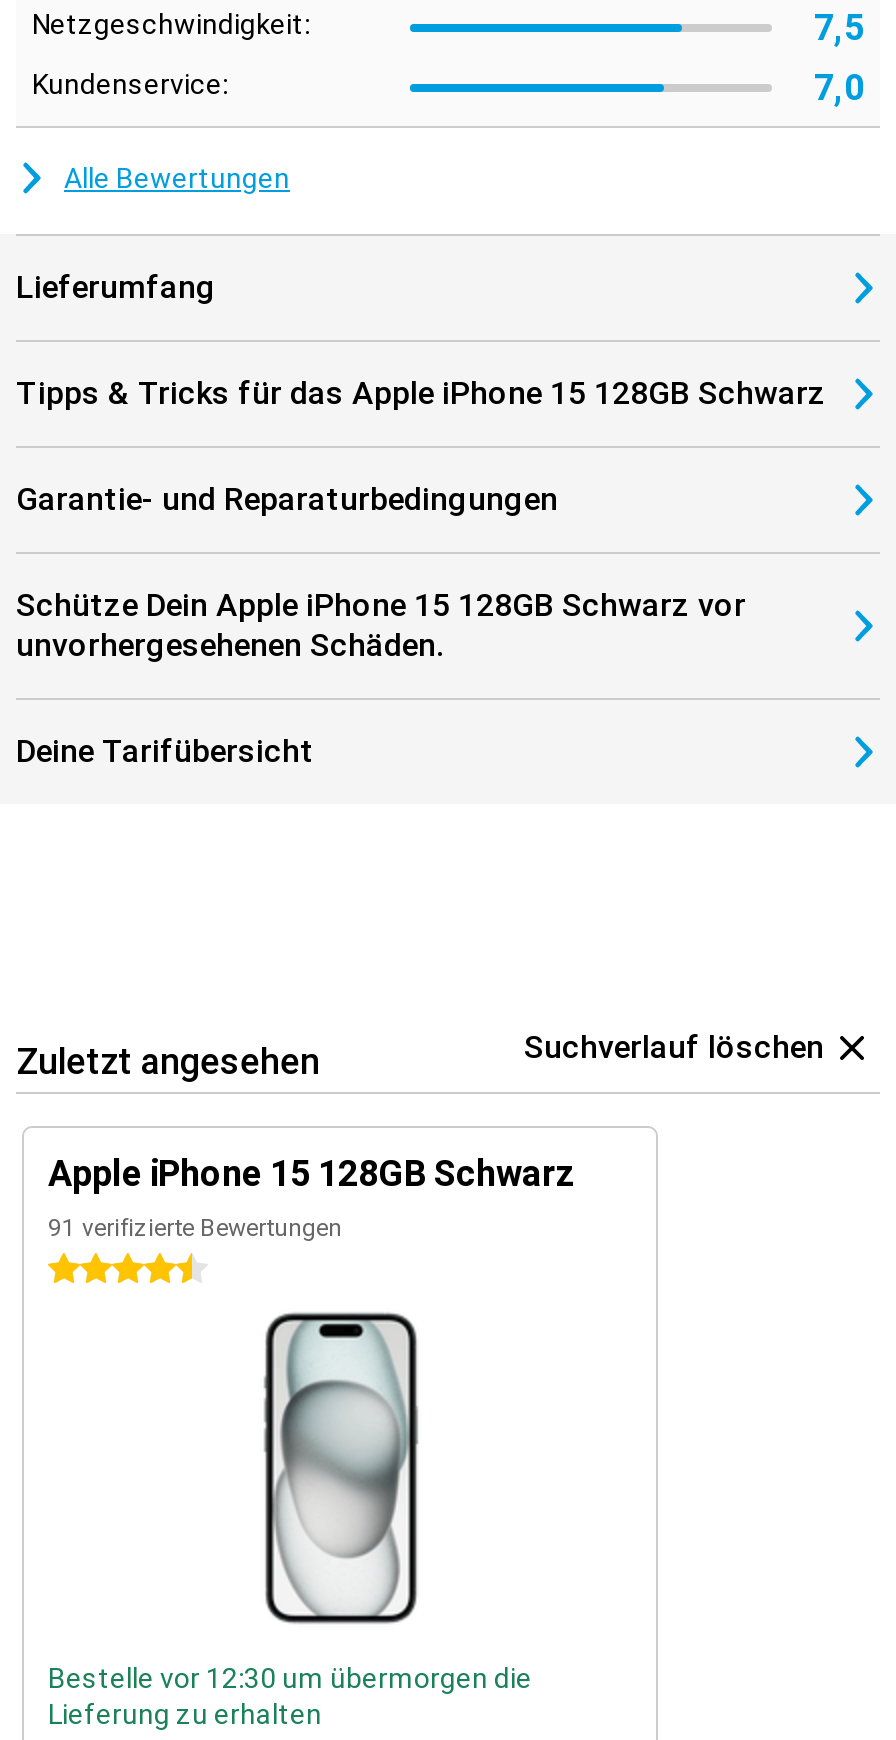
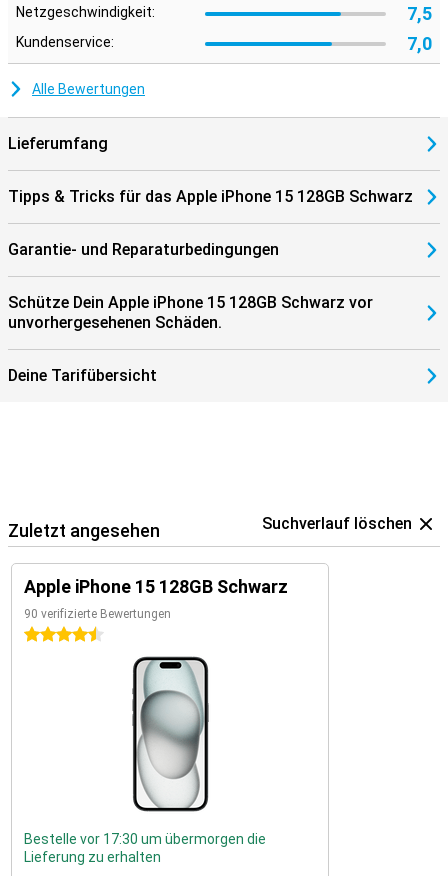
- 91 verifizierte Bewertungen
+ 90 verifizierte Bewertungen

- Bestelle vor 12:30 um übermorgen die
+ Bestelle vor 17:30 um übermorgen die
